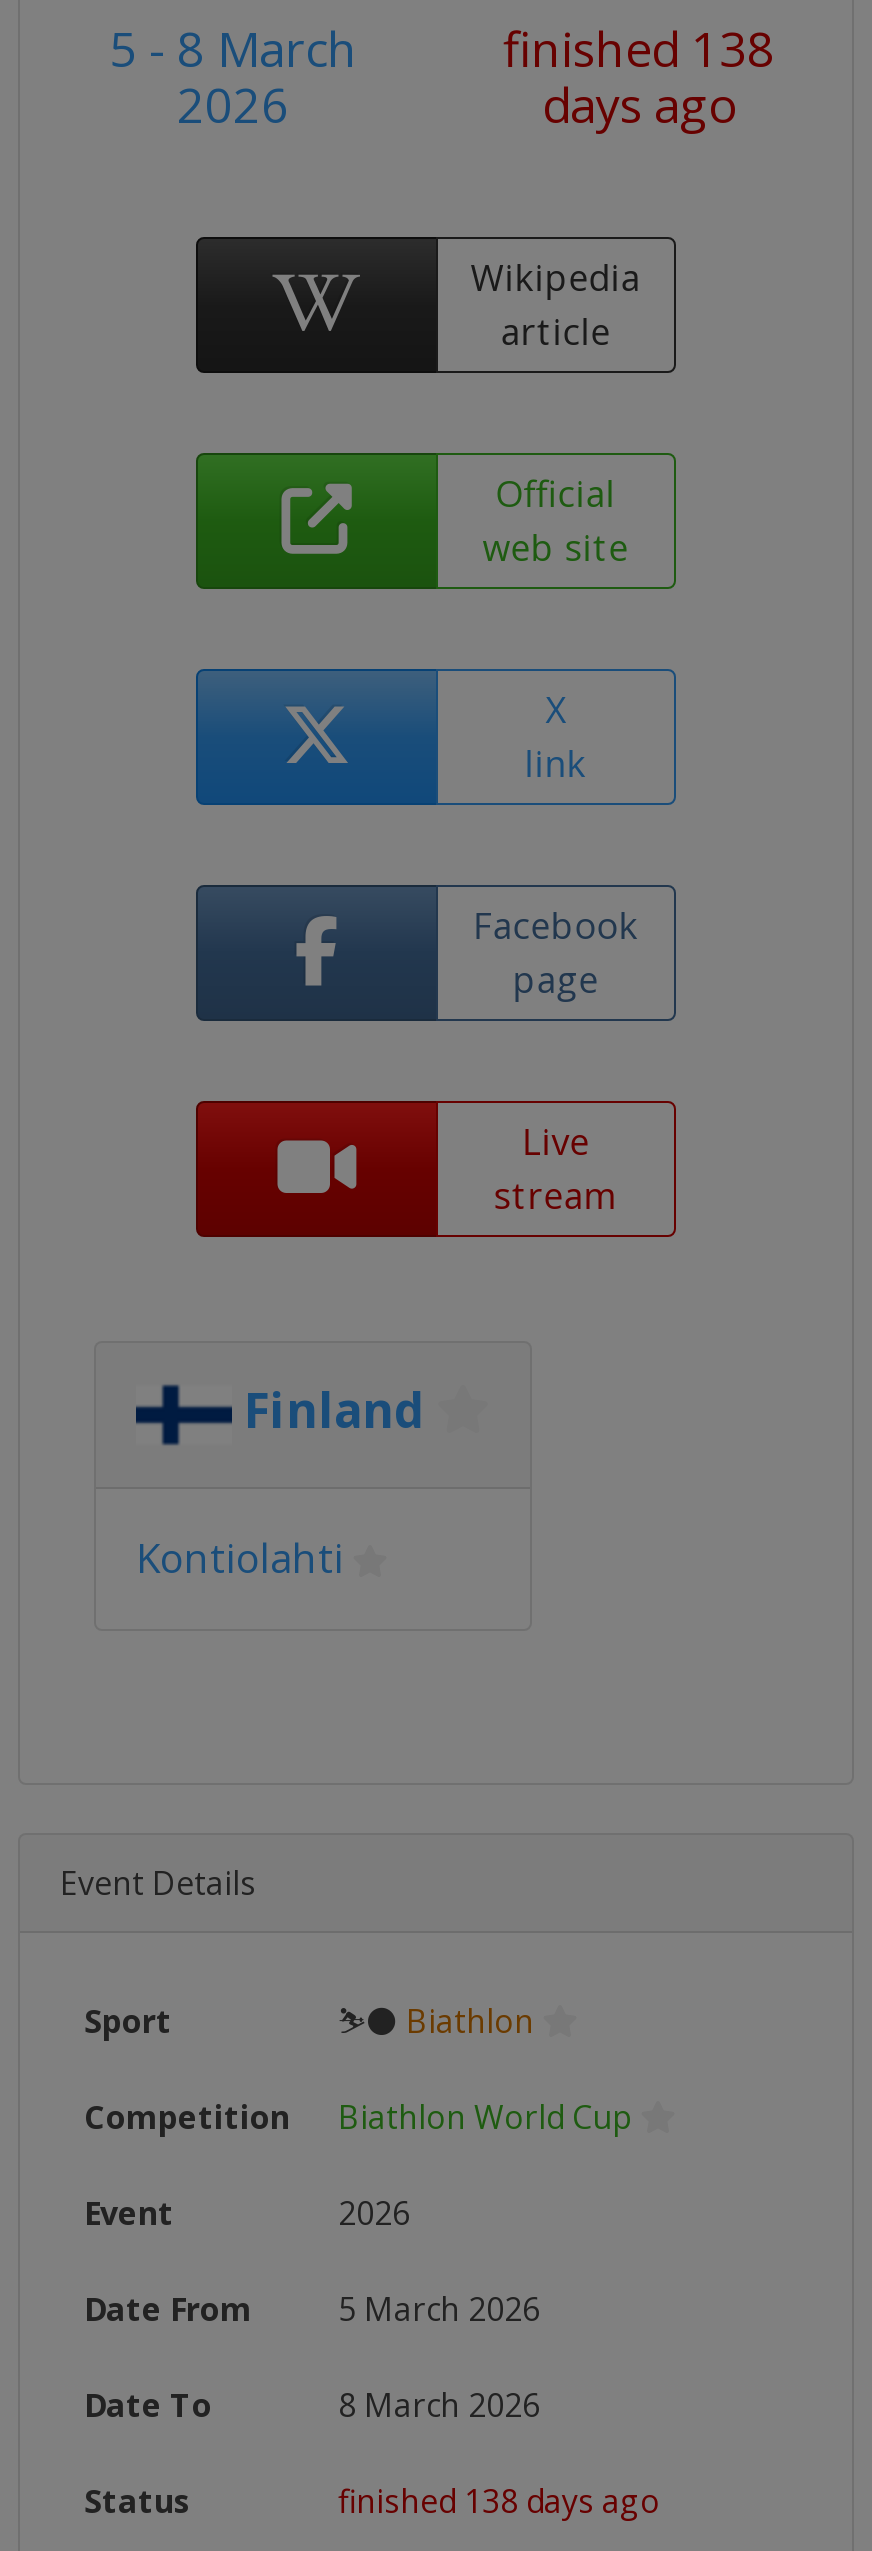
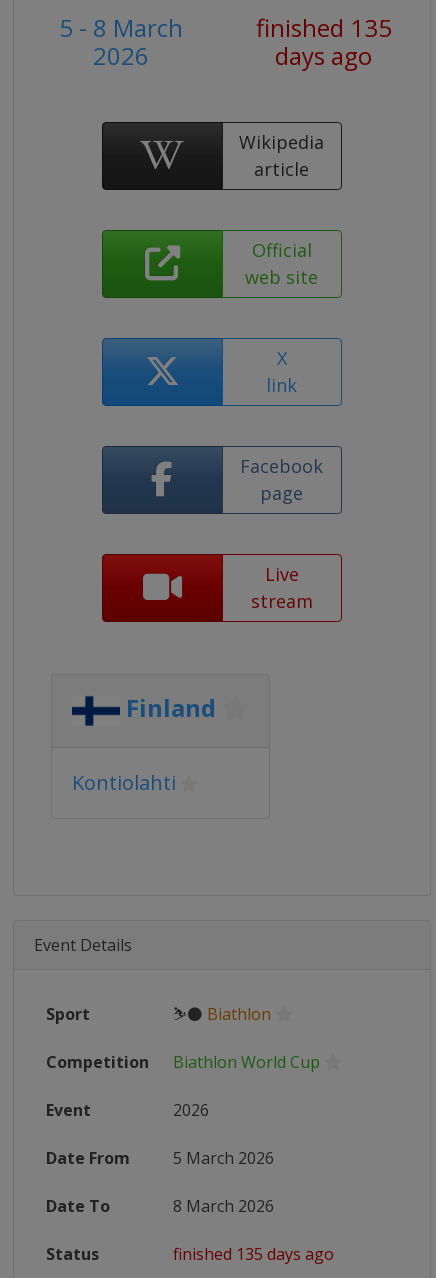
- finished 138
+ finished 135

- finished 138 days ago
+ finished 135 days ago
